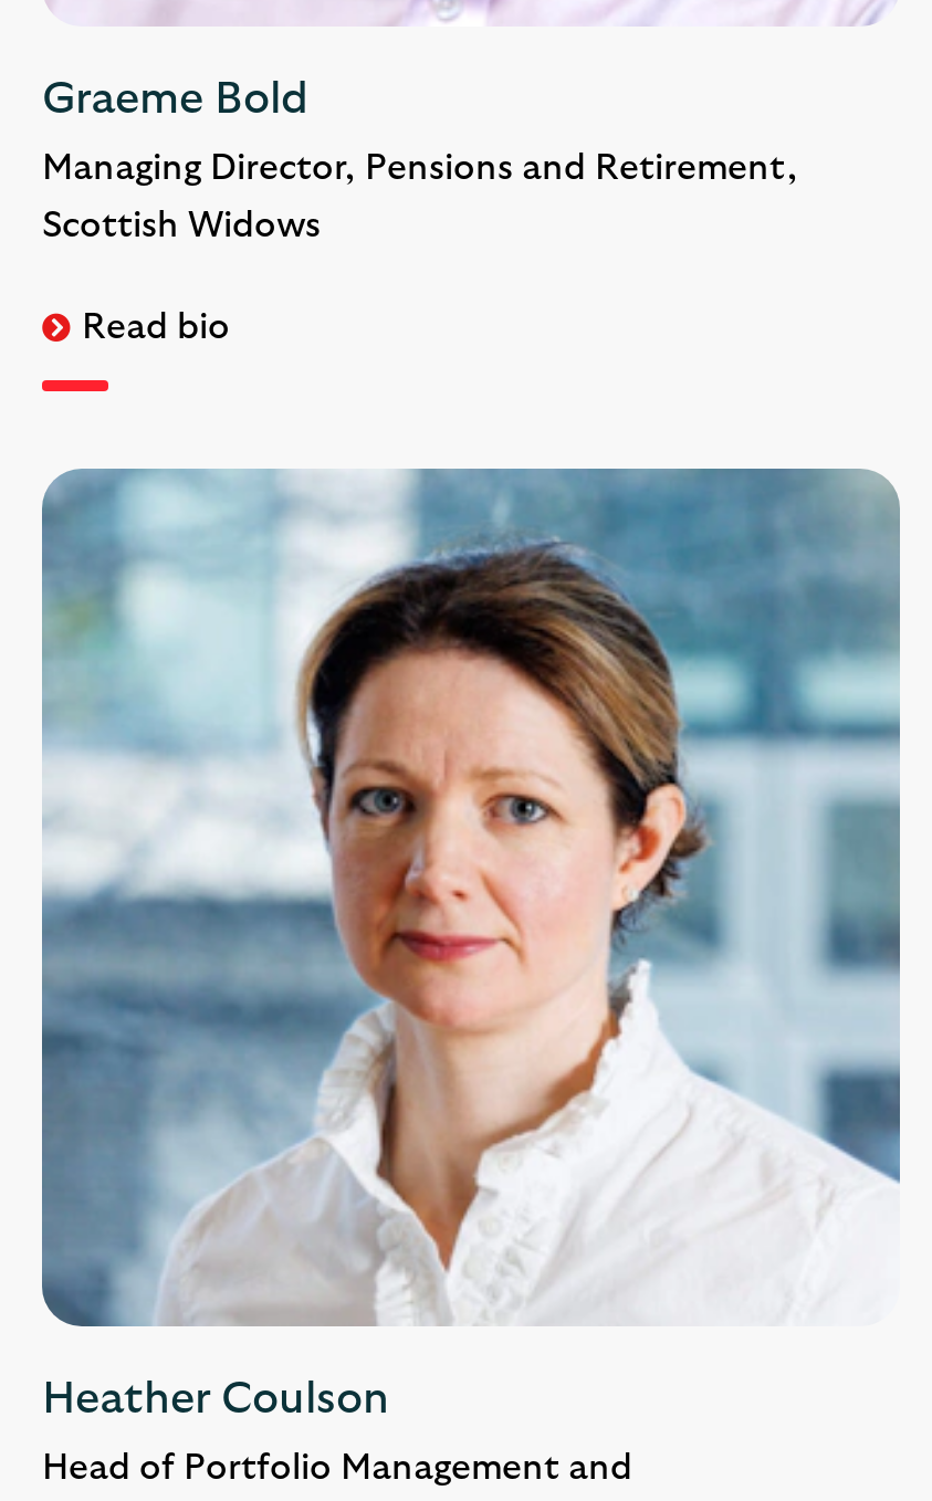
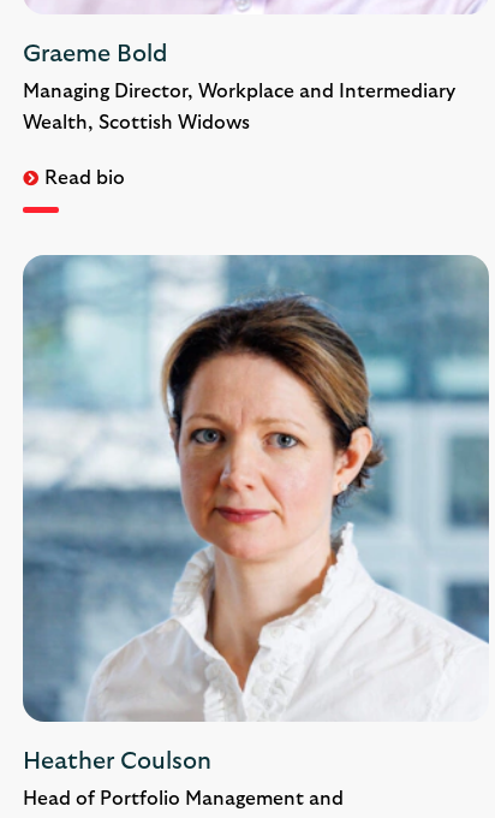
- Managing Director, Pensions and Retirement,
+ Managing Director, Workplace and Intermediary

- Scottish Widows
+ Wealth, Scottish Widows
